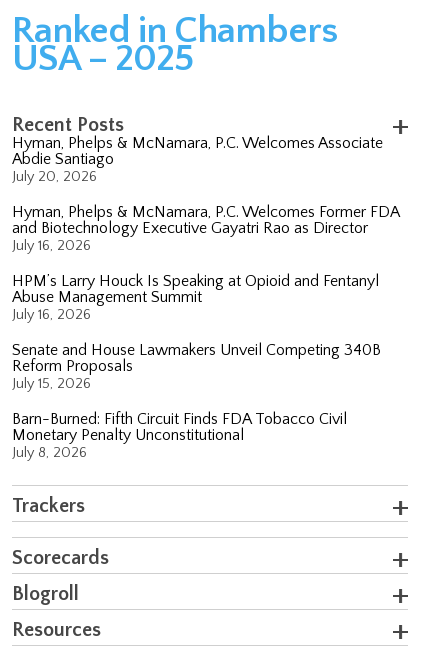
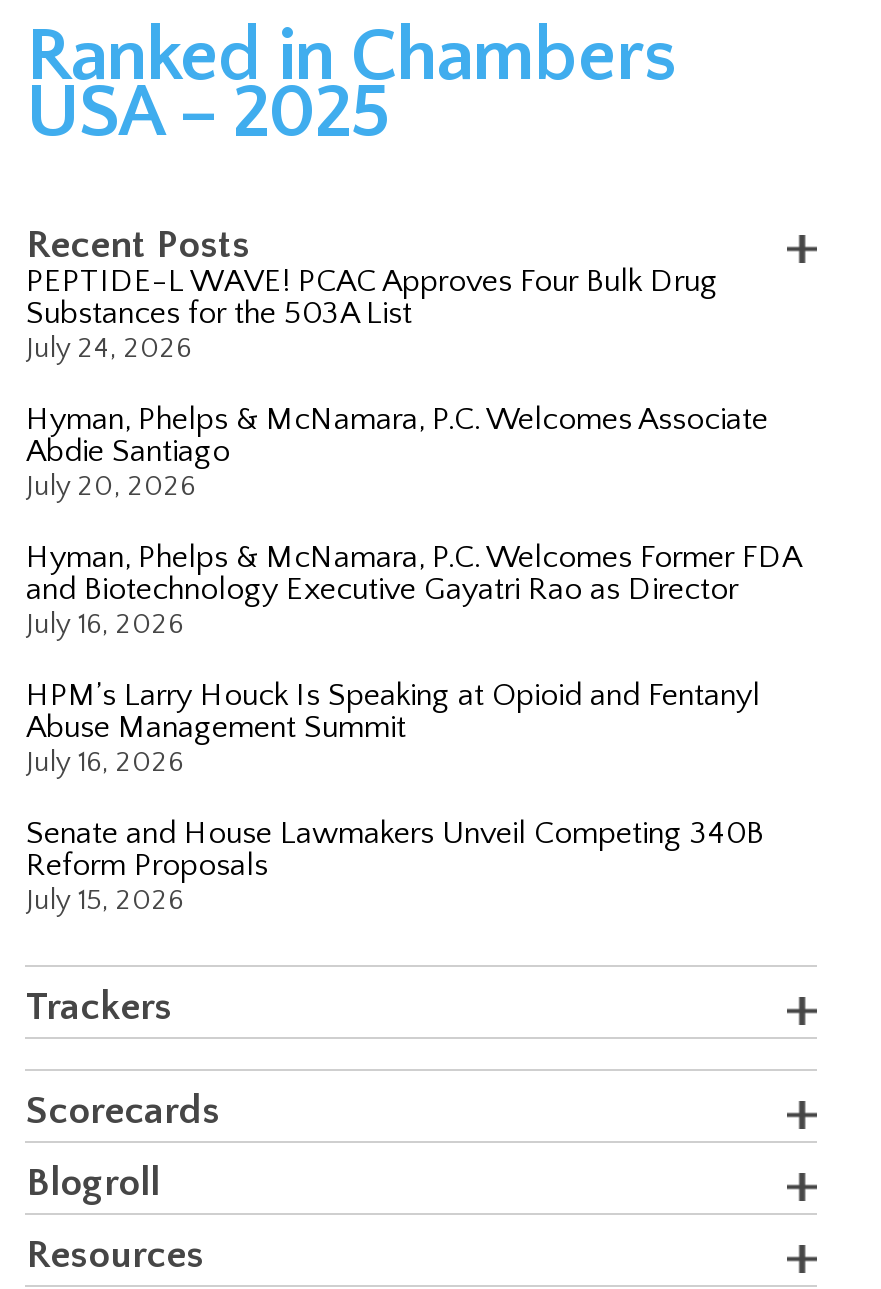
+ PEPTIDE-L WAVE! PCAC Approves Four Bulk Drug
+ Substances for the 503A List
+ July 24, 2026

moved down: Hyman, Phelps & McNamara, P.C. Welcomes Associate | Abdie Santiago | July 20, 2026 | ... | Reform Proposals | July 15, 2026

- Barn-Burned: Fifth Circuit Finds FDA Tobacco Civil
- Monetary Penalty Unconstitutional
- July 8, 2026
